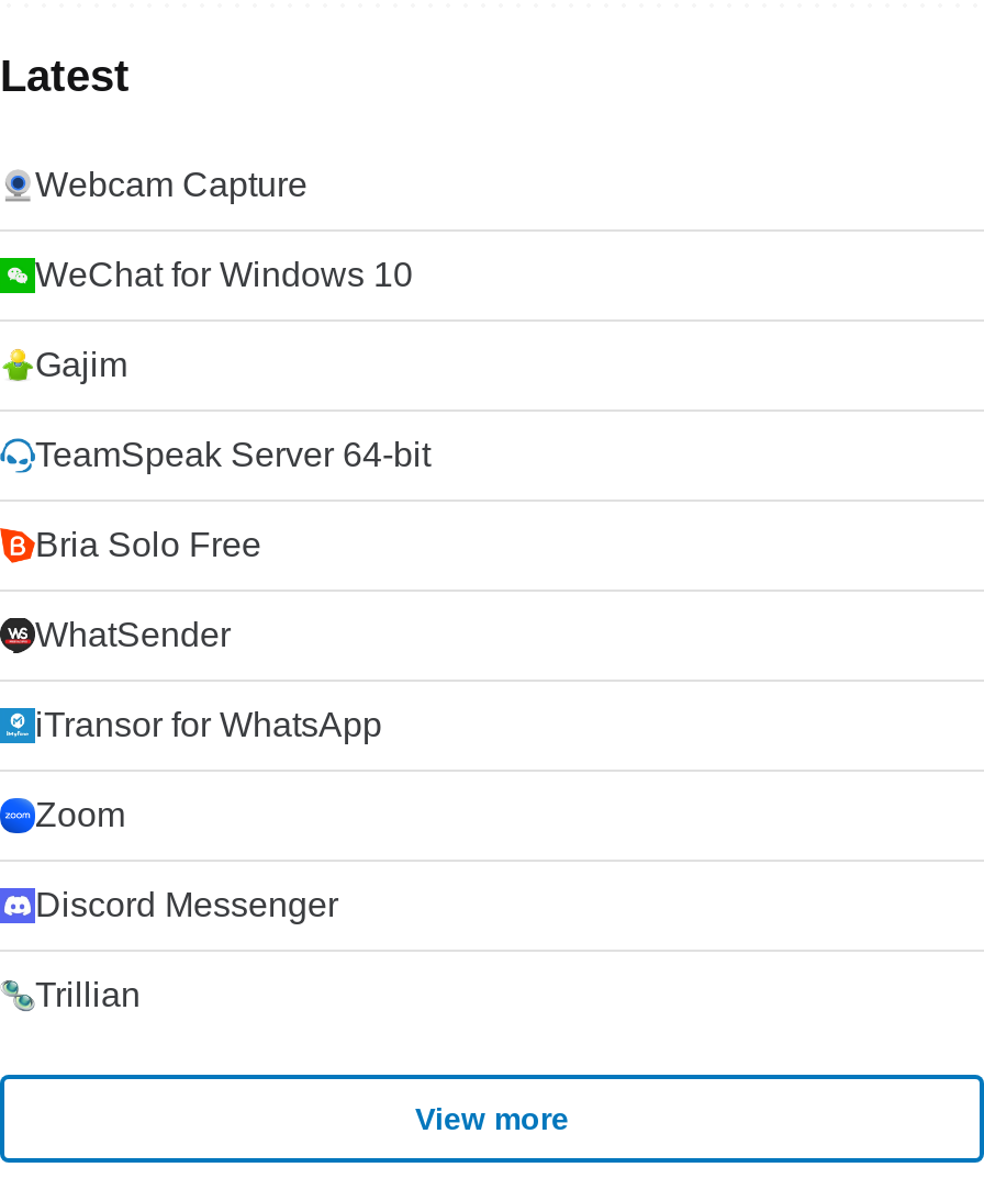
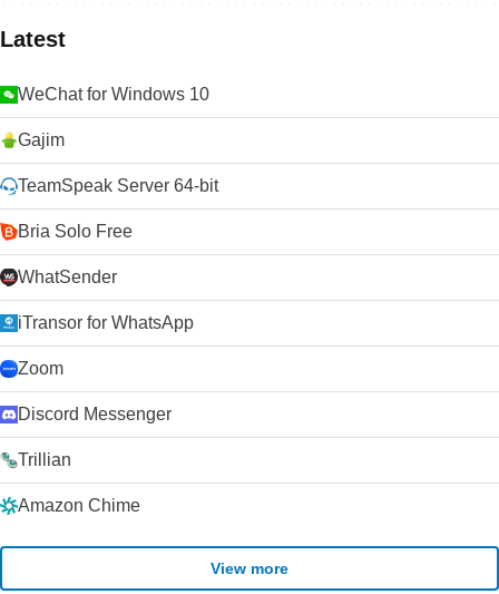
- Webcam Capture

moved up: WeChat for Windows 10 | Gajim | TeamSpeak Server 64-bit | ... | Discord Messenger | Trillian

+ Amazon Chime
